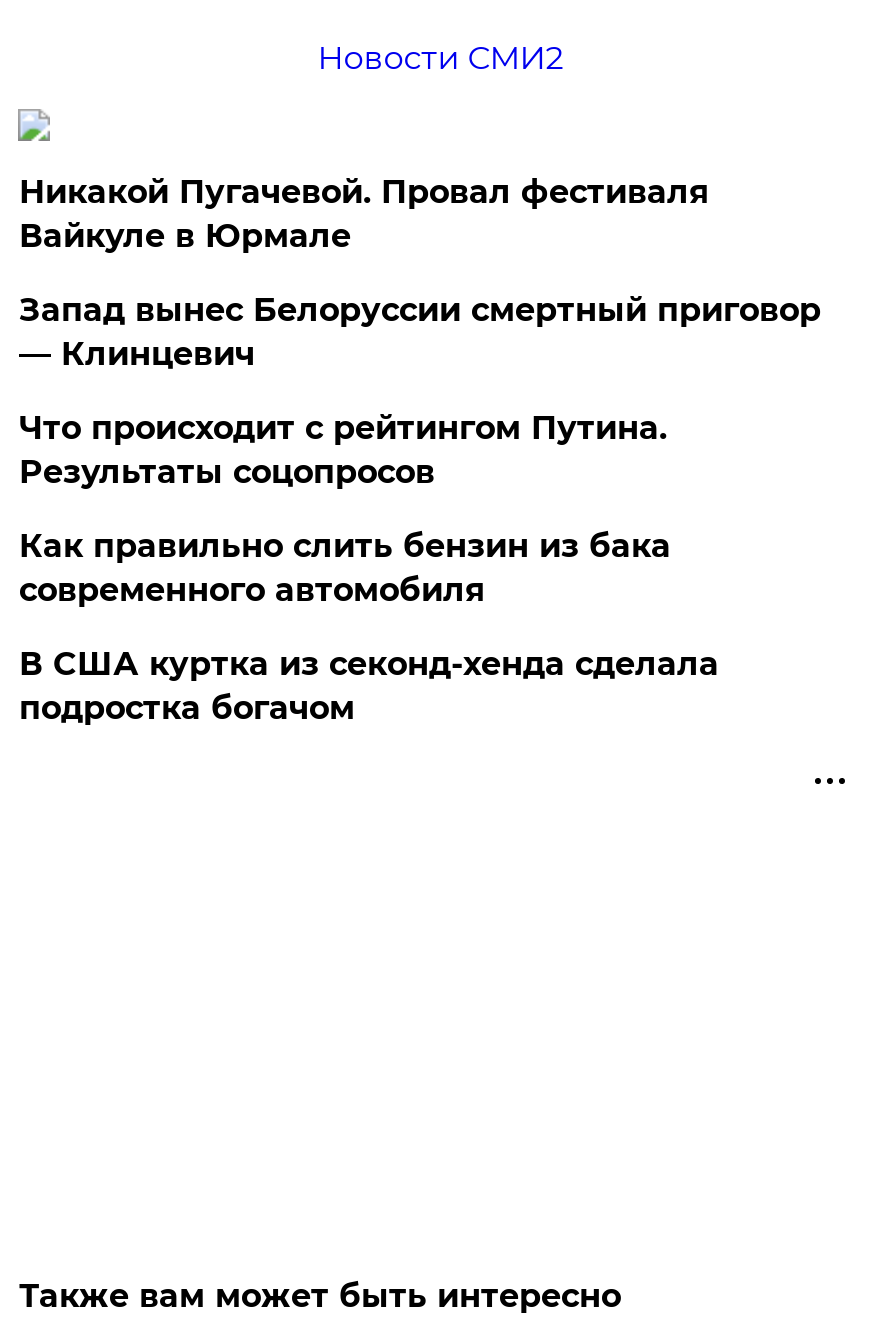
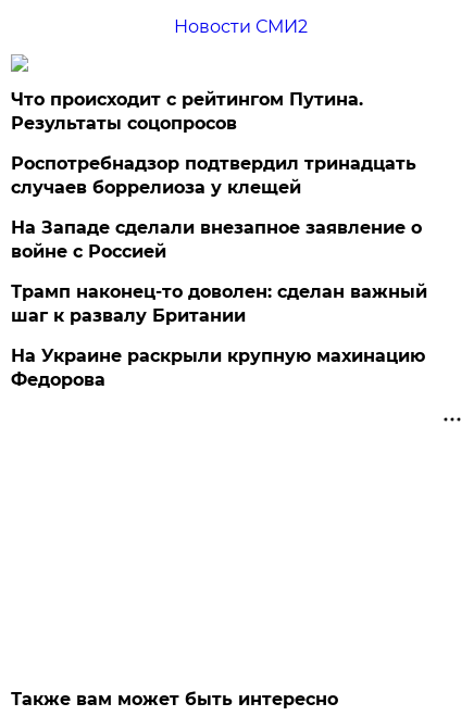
- Никакой Пугачевой. Провал фестиваля
- Вайкуле в Юрмале
- Запад вынес Белоруссии смертный приговор
- — Клинцевич

moved up: Что происходит с рейтингом Путина. | Результаты соцопросов

- Как правильно слить бензин из бака
- современного автомобиля
- В США куртка из секонд-хенда сделала
- подростка богачом
+ Роспотребнадзор подтвердил тринадцать
+ случаев боррелиоза у клещей
+ На Западе сделали внезапное заявление о
+ войне с Россией
+ Трамп наконец-то доволен: сделан важный
+ шаг к развалу Британии
+ На Украине раскрыли крупную махинацию
+ Федорова
